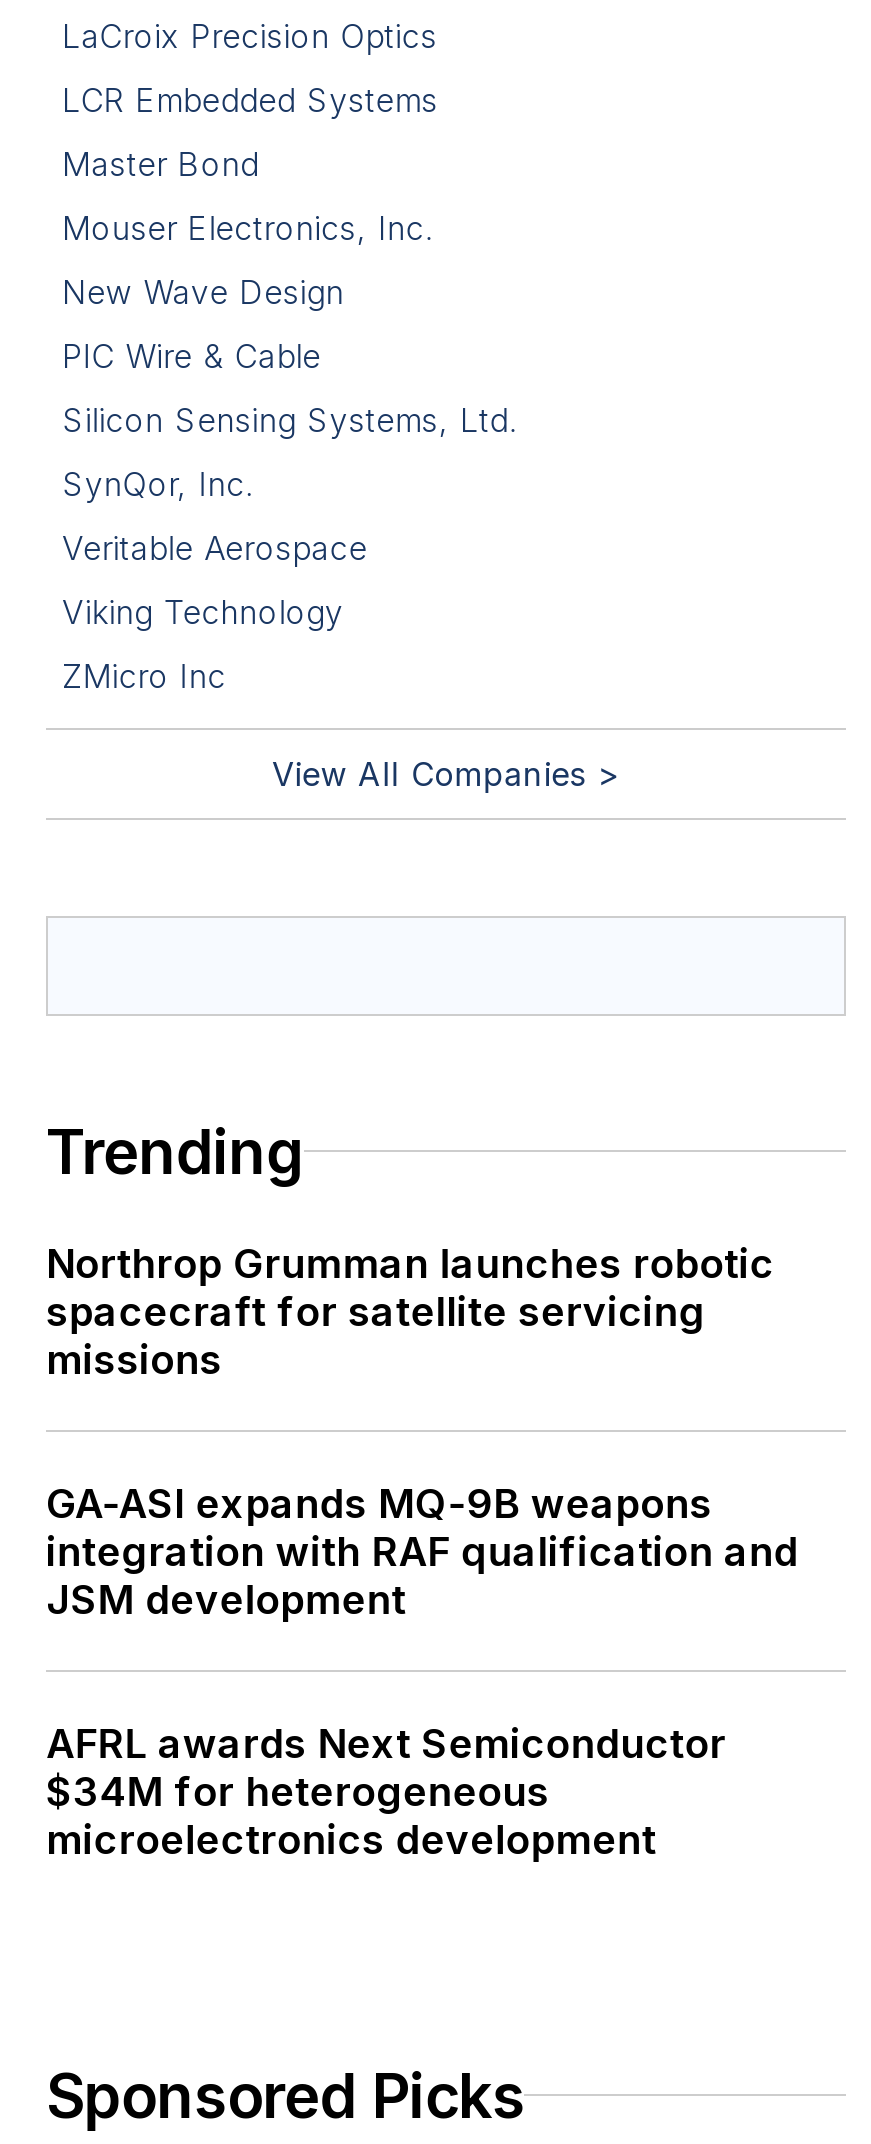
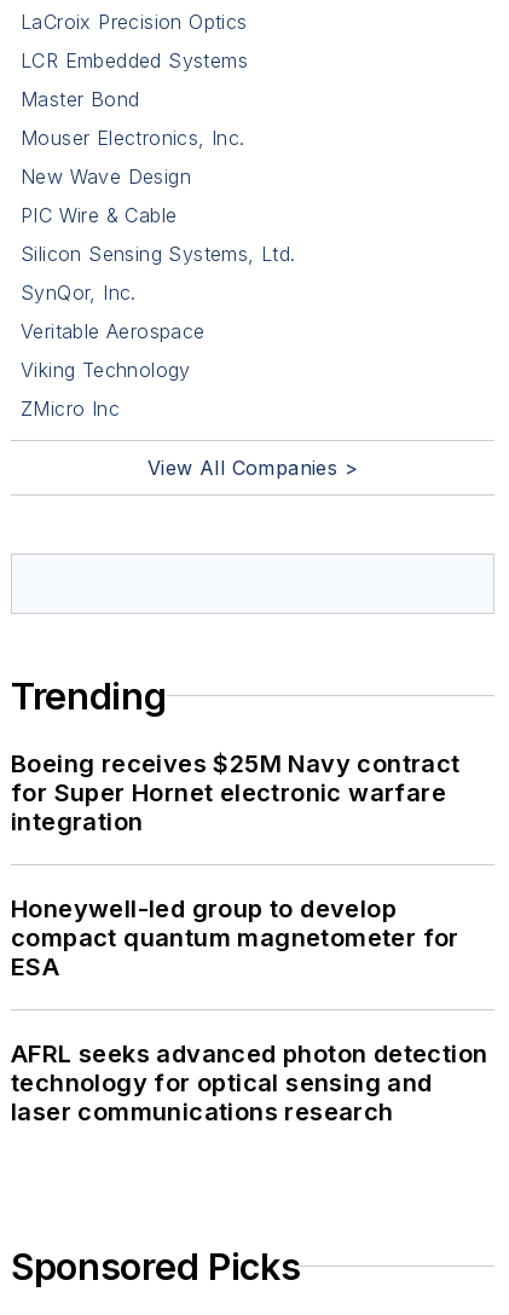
- Northrop Grumman launches robotic
- spacecraft for satellite servicing
- missions
+ Boeing receives $25M Navy contract
+ for Super Hornet electronic warfare
+ integration

- GA-ASI expands MQ-9B weapons
- integration with RAF qualification and
- JSM development
+ Honeywell-led group to develop
+ compact quantum magnetometer for
+ ESA

- AFRL awards Next Semiconductor
- $34M for heterogeneous
- microelectronics development
+ AFRL seeks advanced photon detection
+ technology for optical sensing and
+ laser communications research
